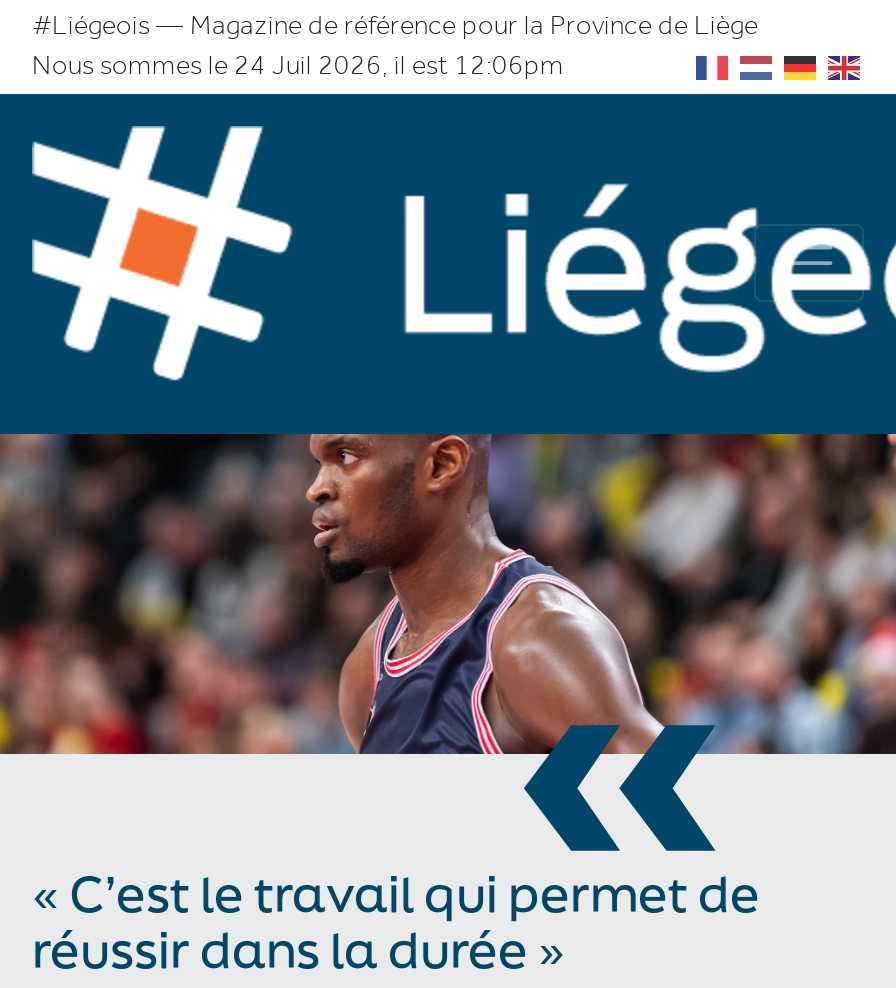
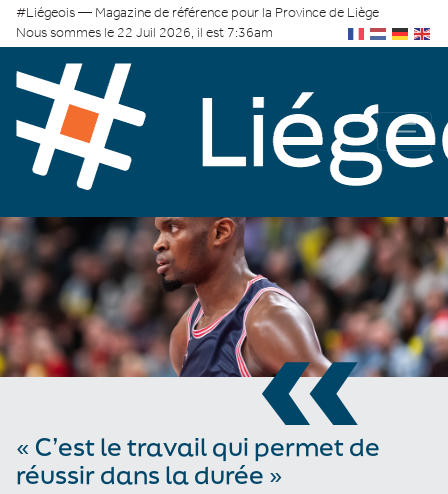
- Nous sommes le 24 Juil 2026, il est 12:06pm
+ Nous sommes le 22 Juil 2026, il est 7:36am
